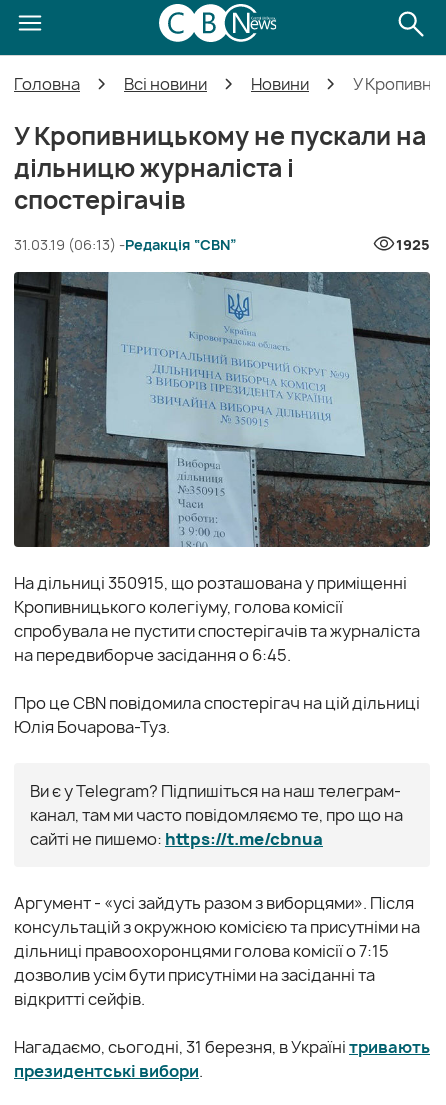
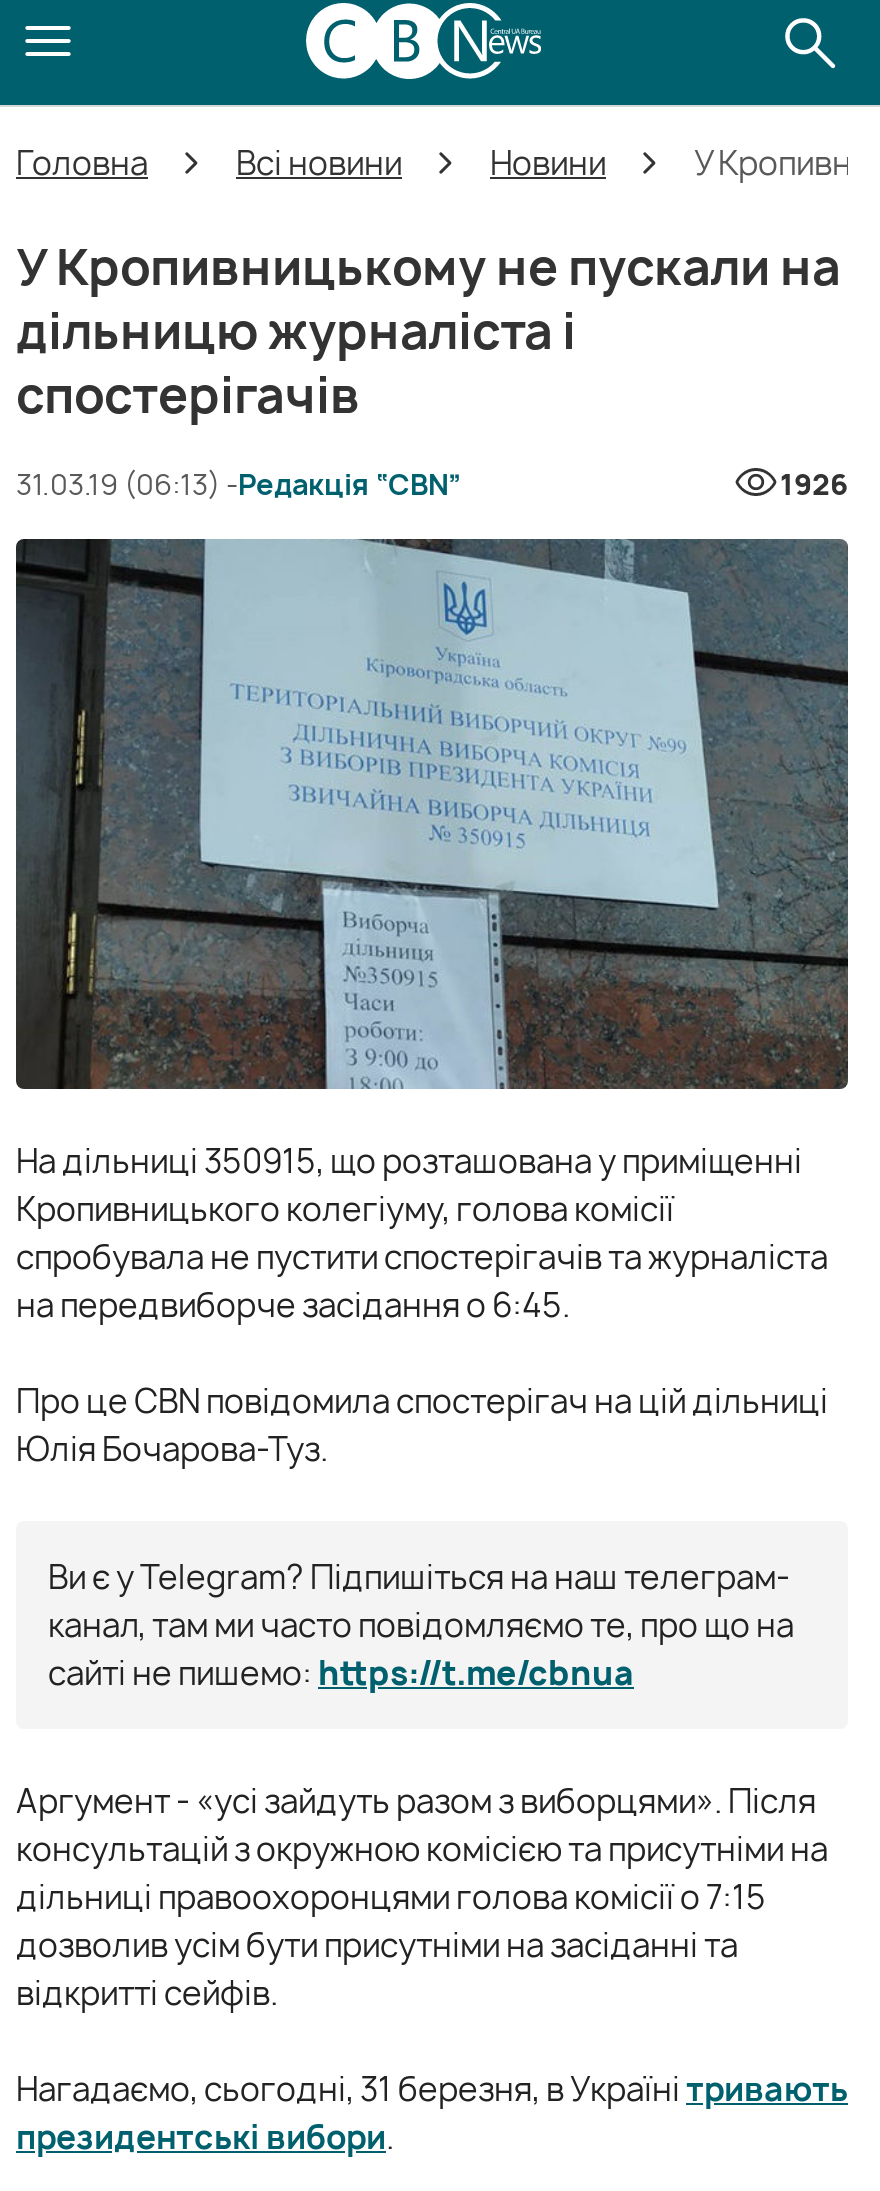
- 1925
+ 1926
